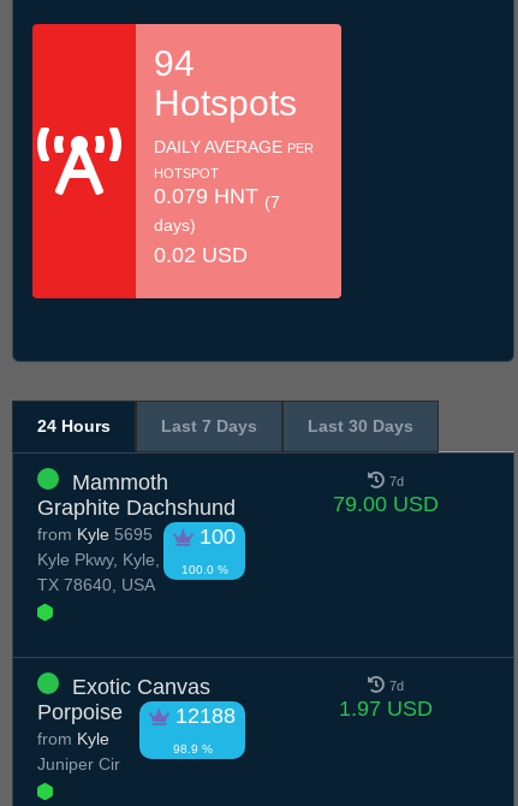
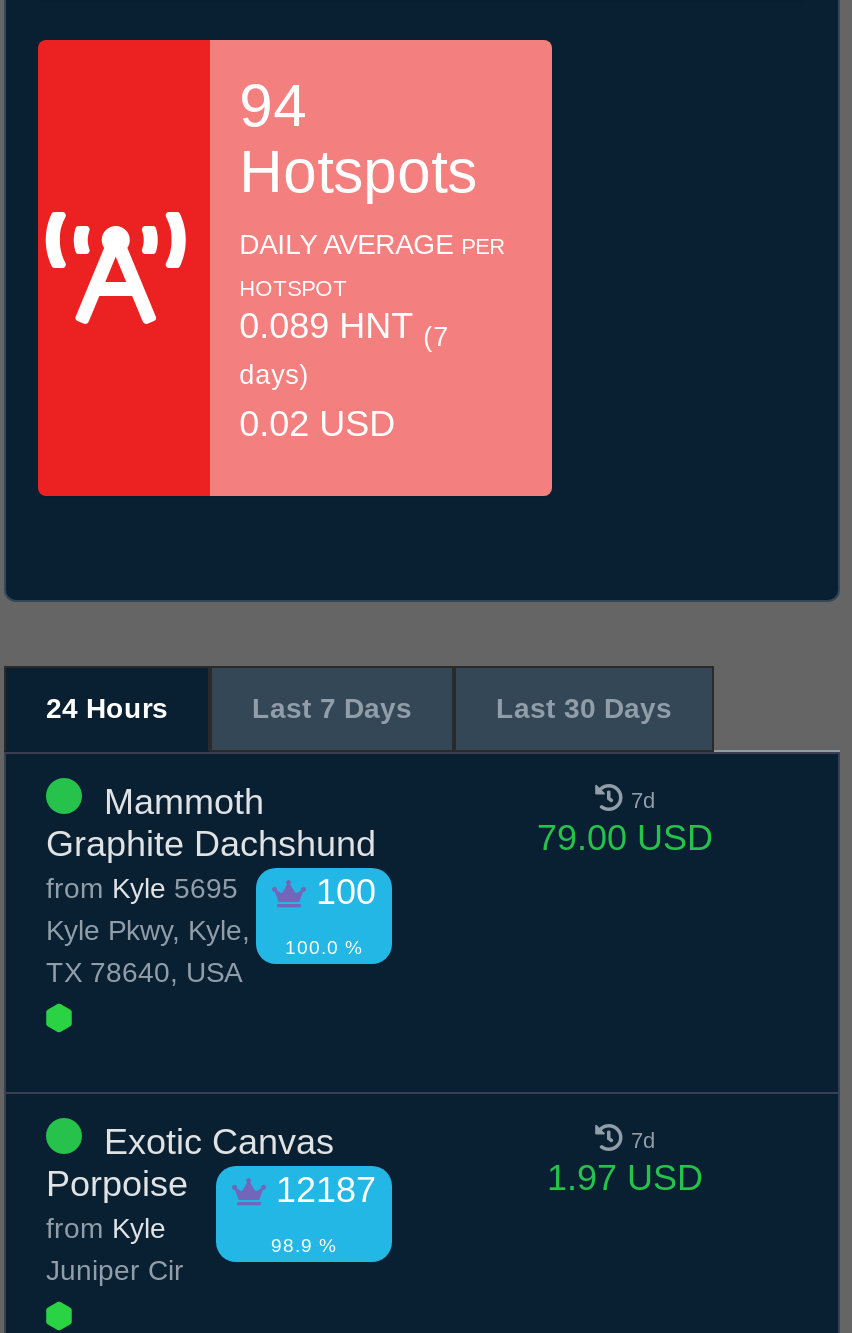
- 0.079 HNT (7
+ 0.089 HNT (7

- Porpoise 12188
+ Porpoise 12187
